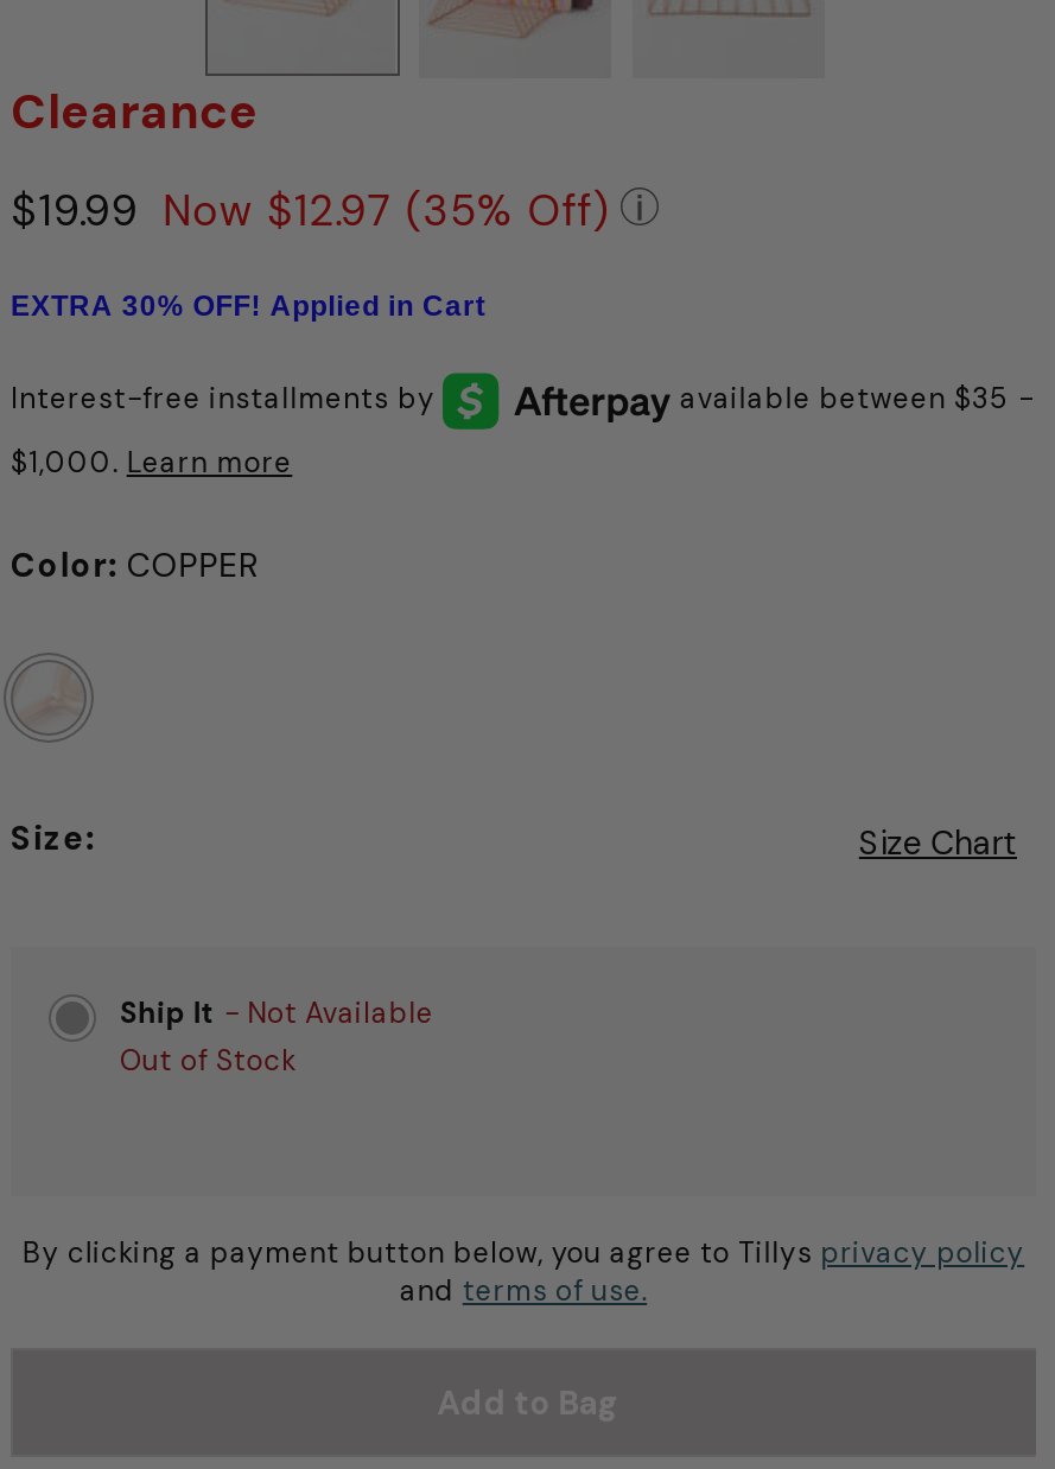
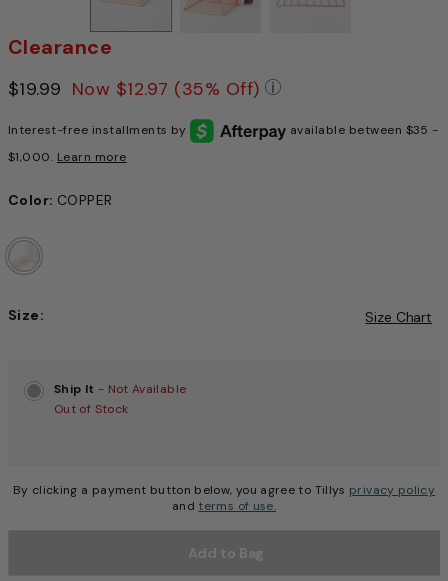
- EXTRA 30% OFF! Applied in Cart
